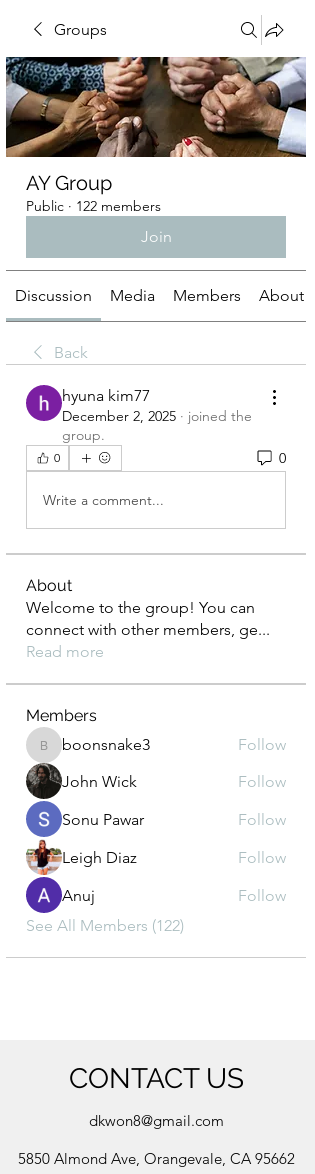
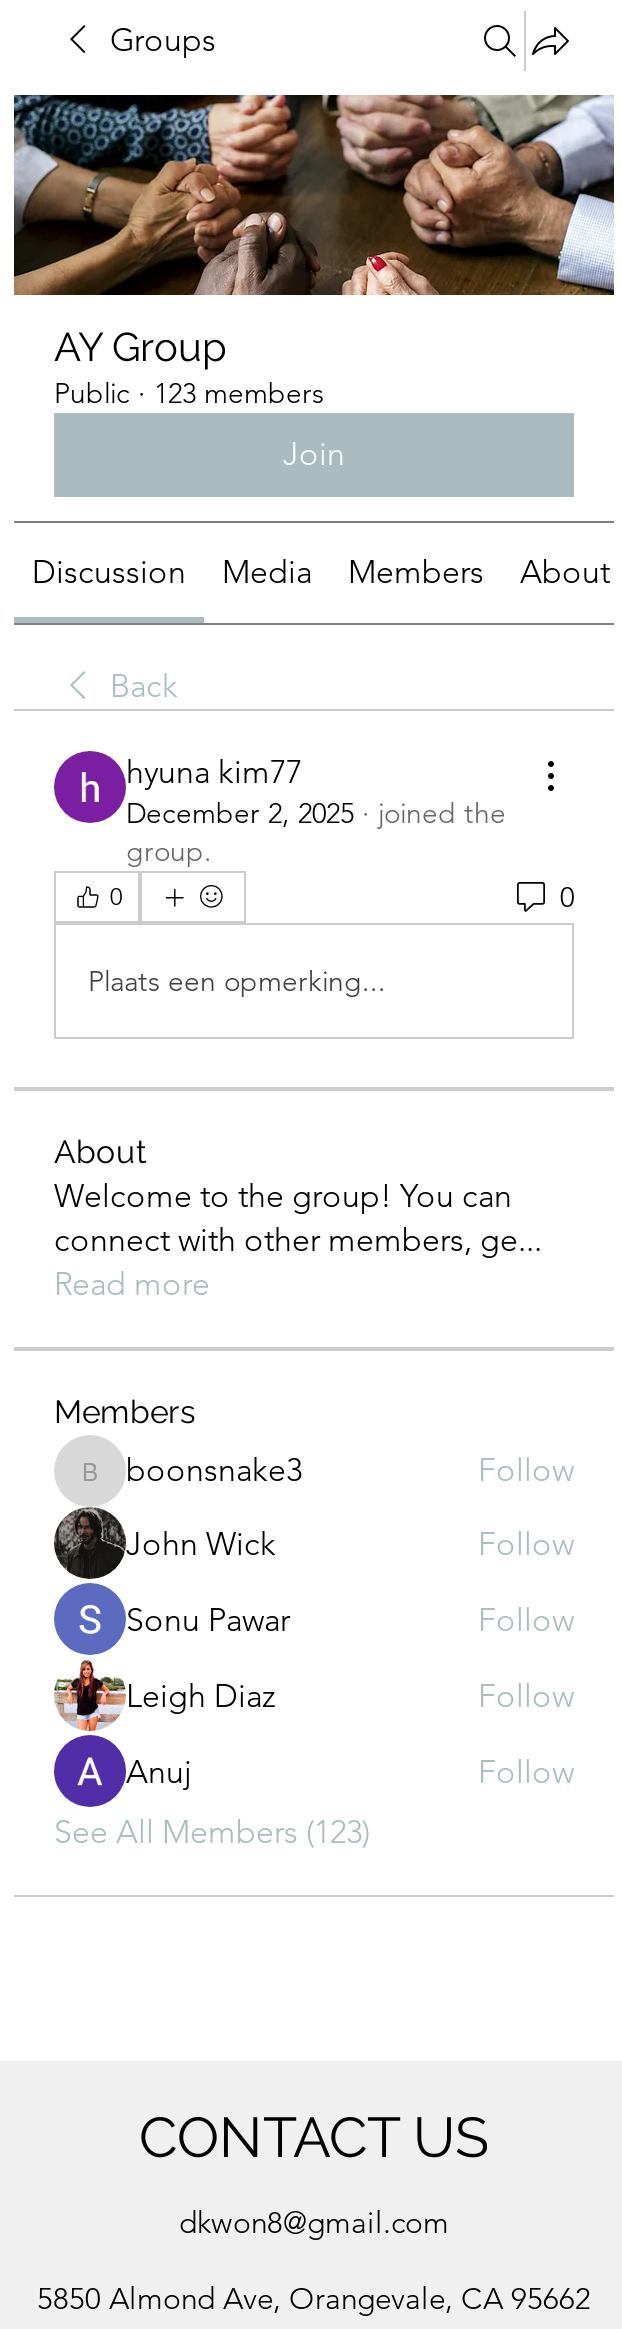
- Public · 122 members
+ Public · 123 members

- Write a comment...
+ Plaats een opmerking...

- See All Members (122)
+ See All Members (123)
